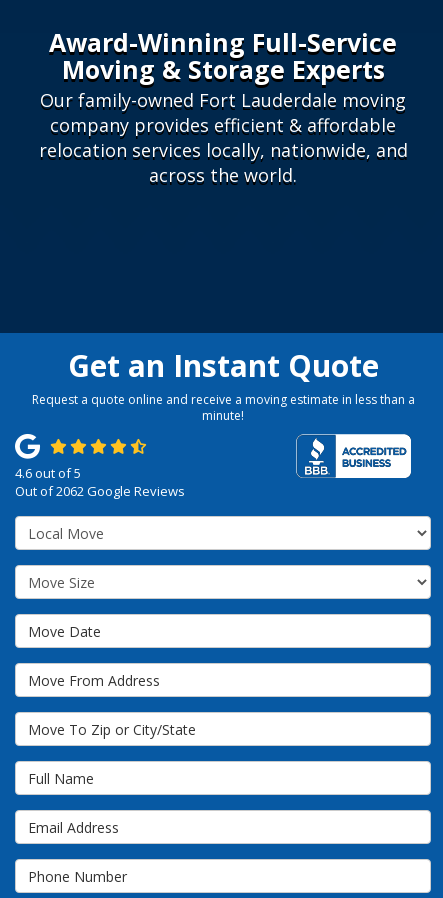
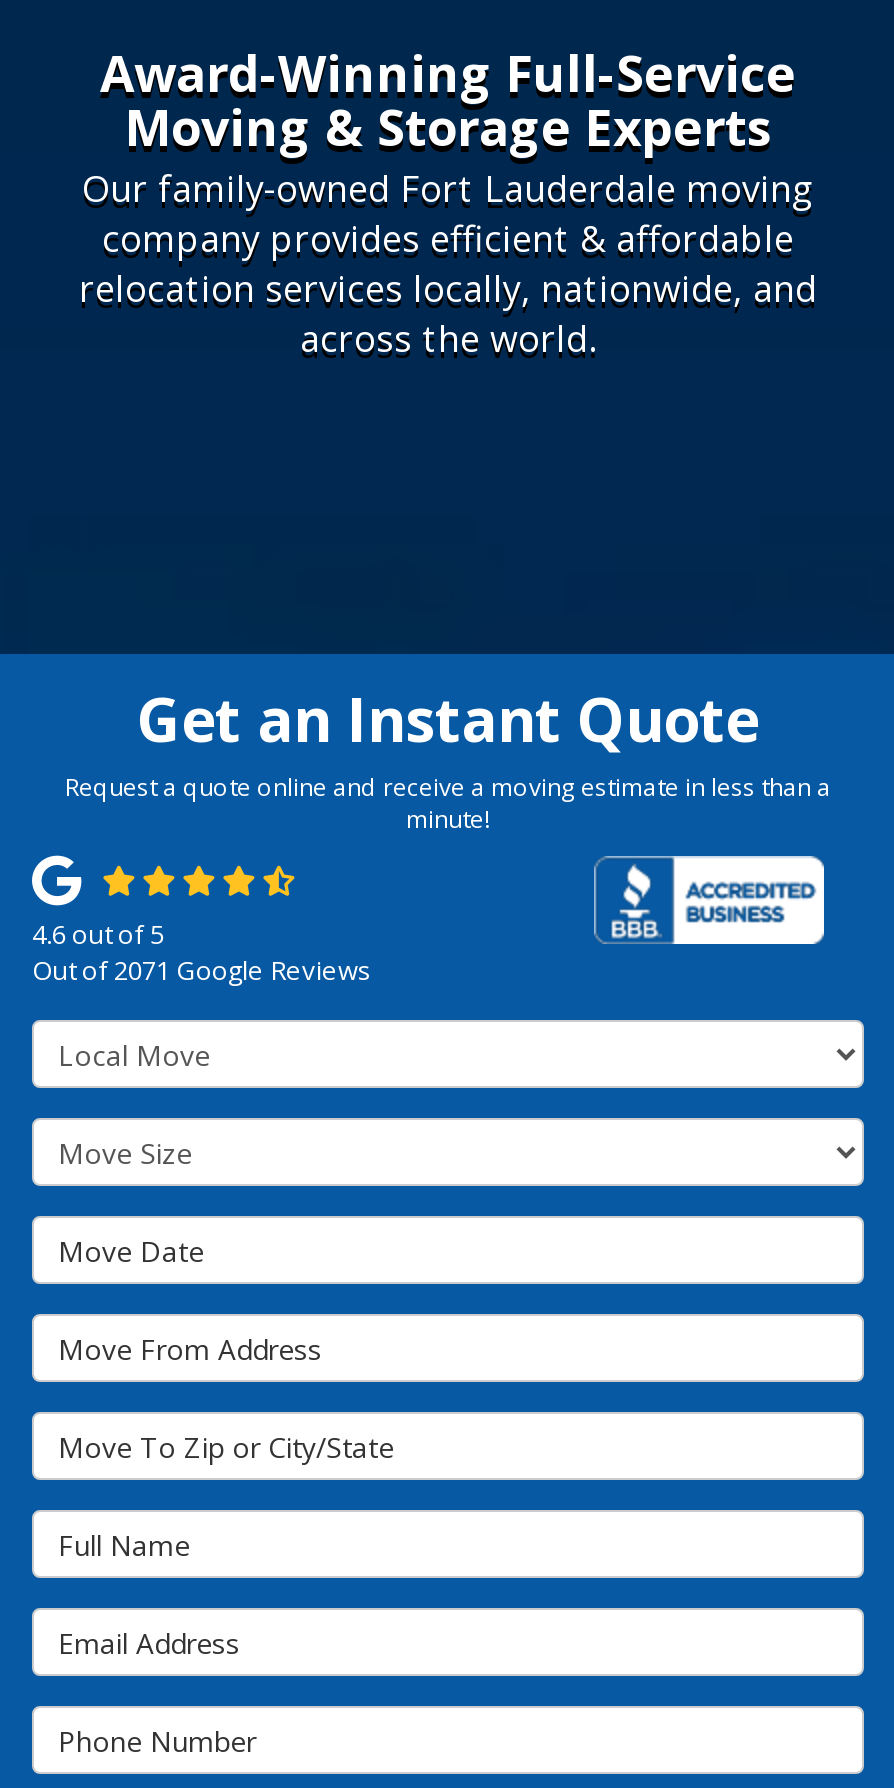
- Out of 2062 Google Reviews
+ Out of 2071 Google Reviews
